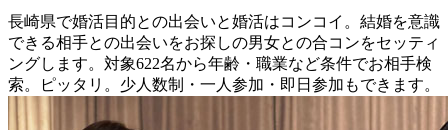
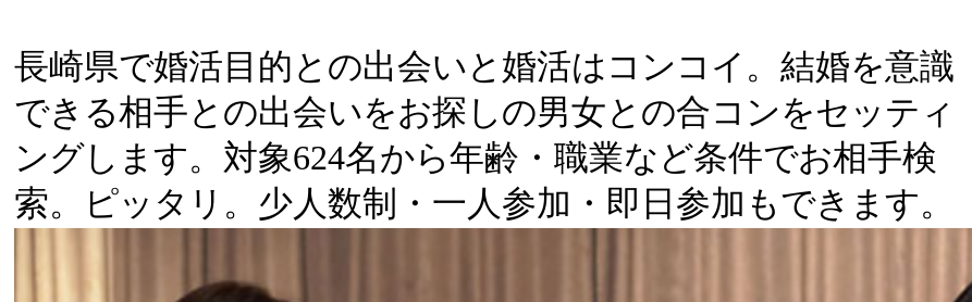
- ングします。対象622名から年齢・職業など条件でお相手検
+ ングします。対象624名から年齢・職業など条件でお相手検
